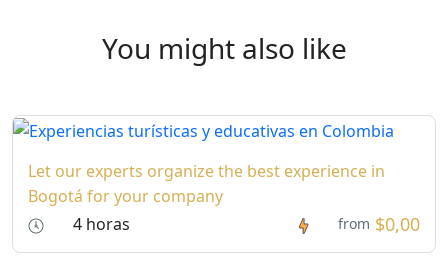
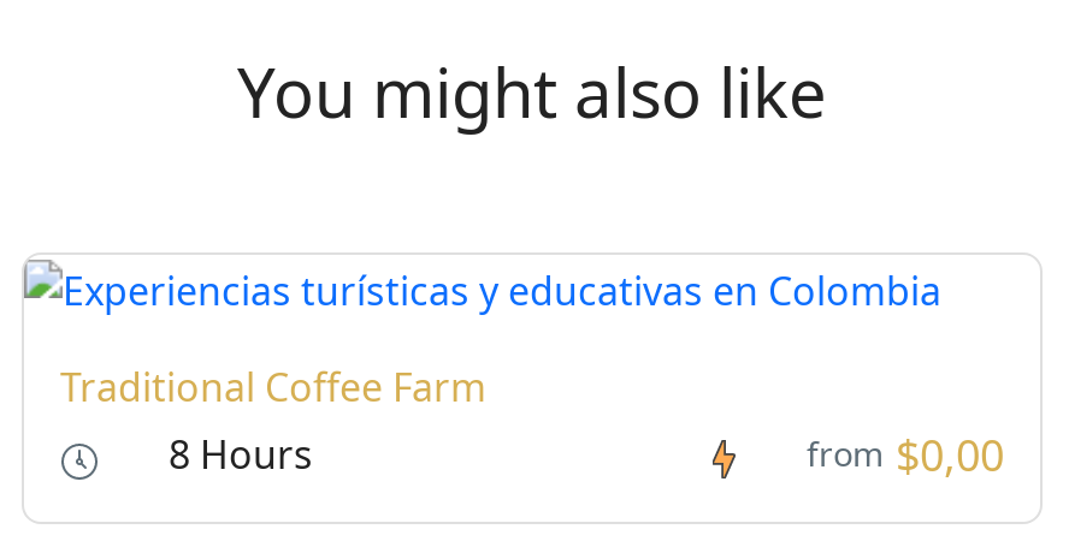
- Let our experts organize the best experience in
- Bogotá for your company
- 4 horas
+ Traditional Coffee Farm
+ 8 Hours
